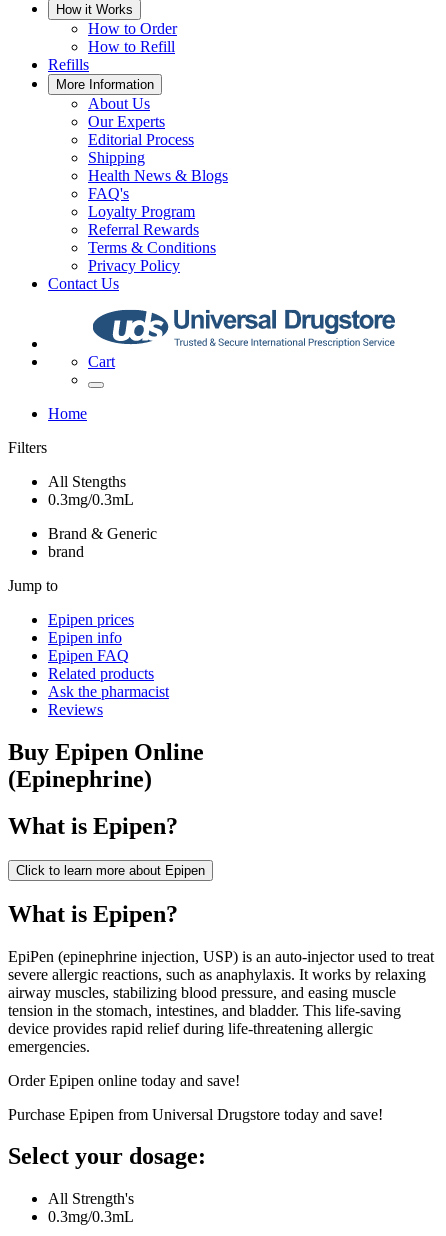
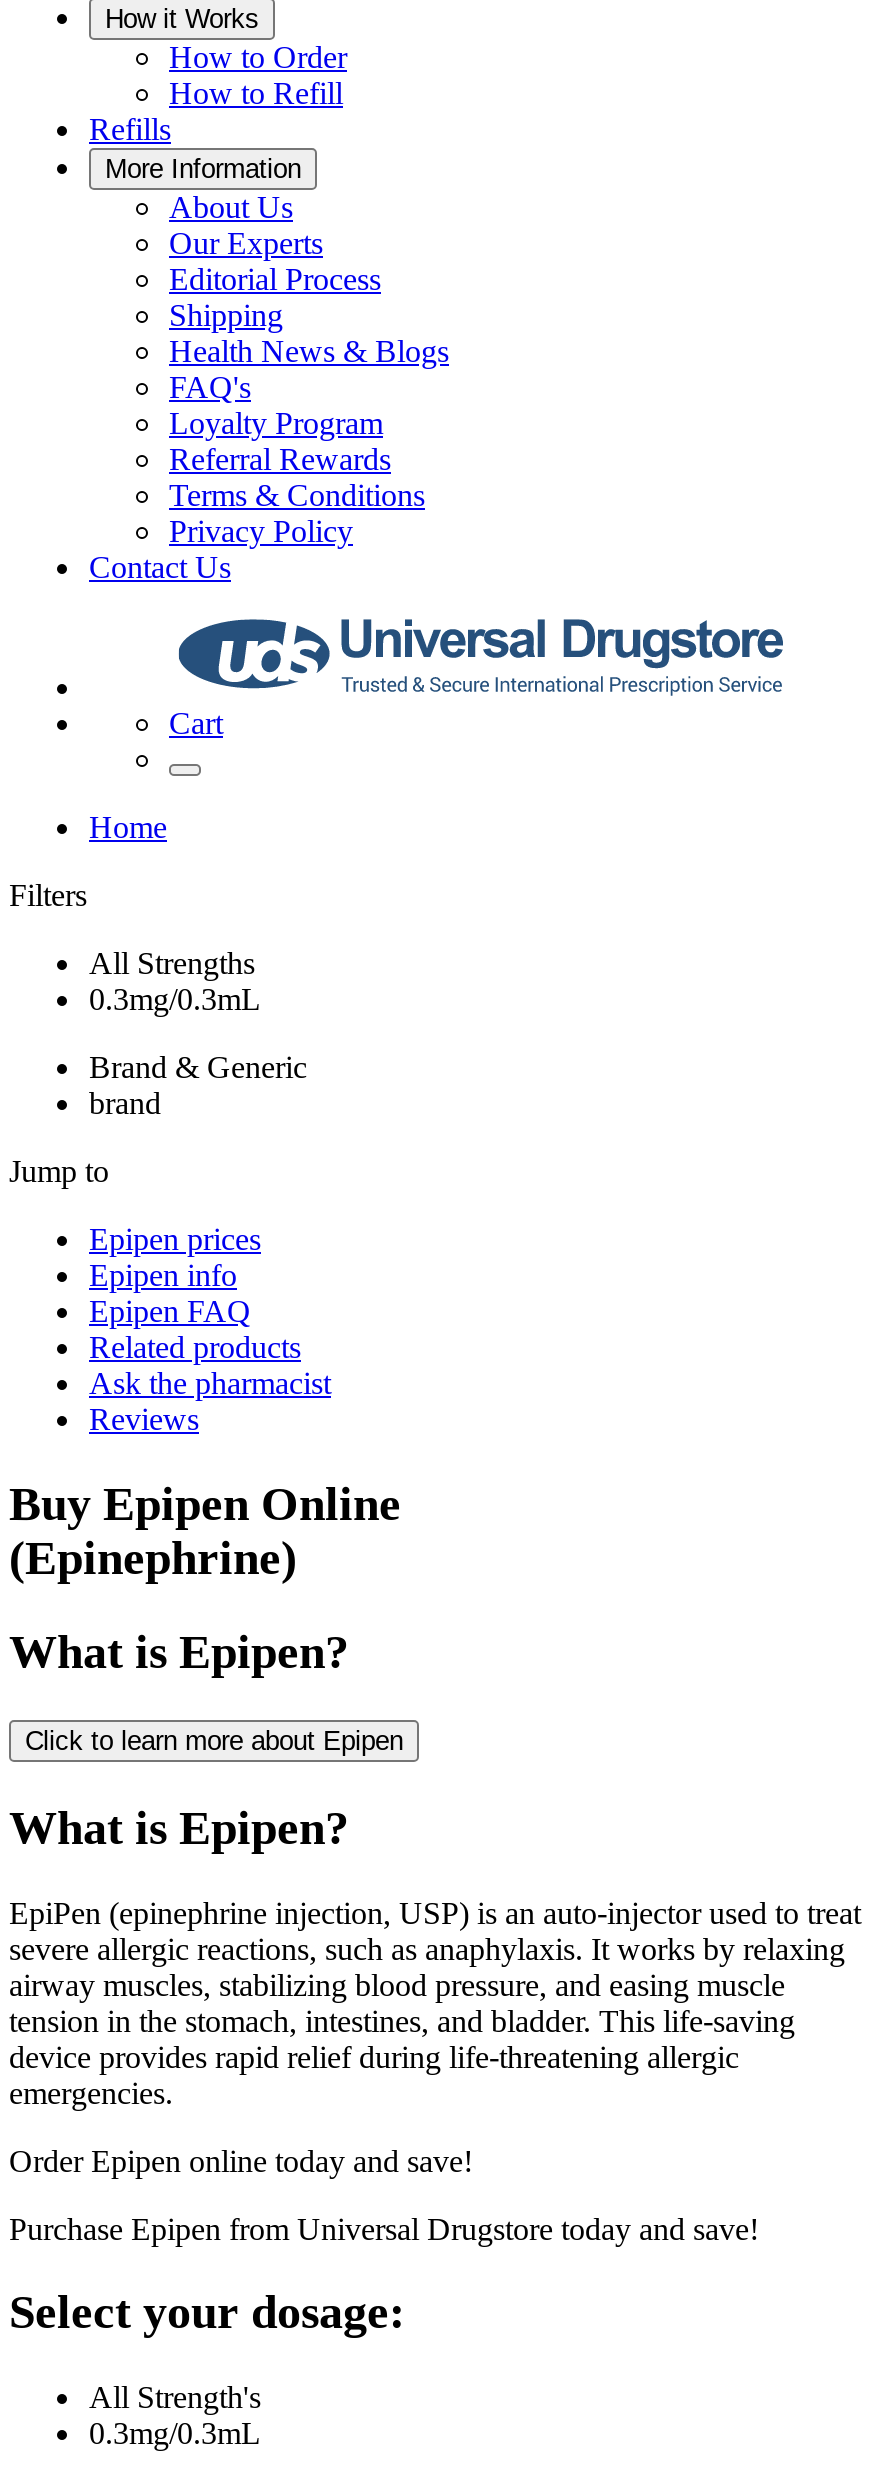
- All Stengths
+ All Strengths
